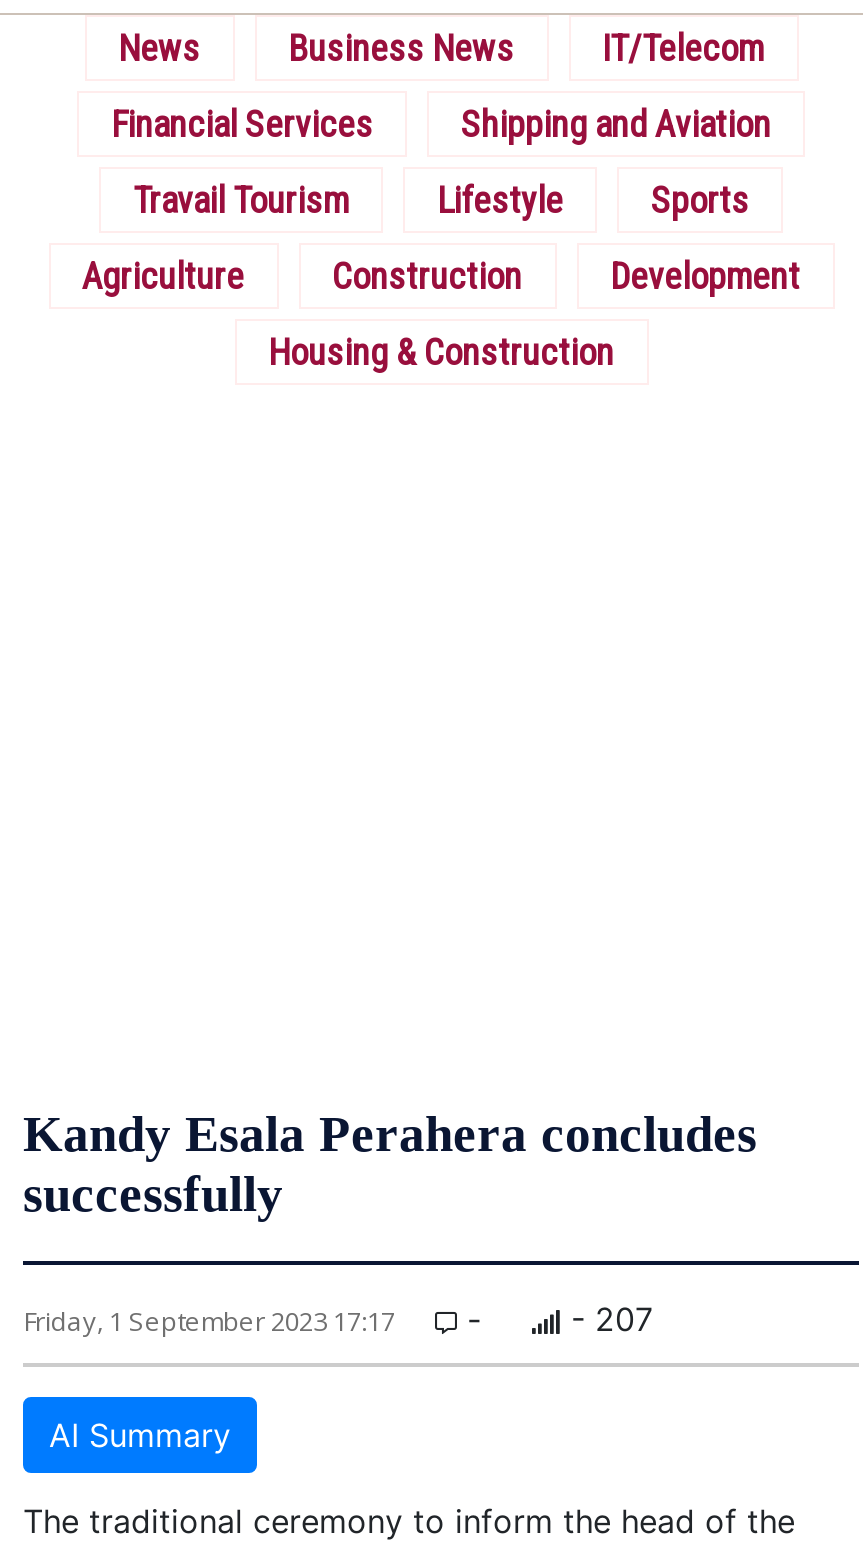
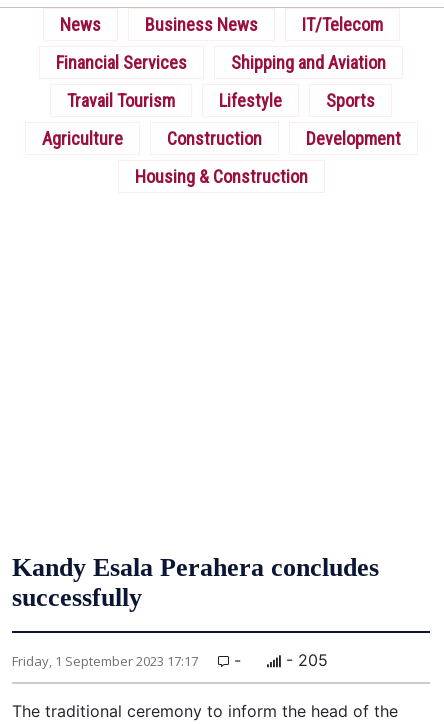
- - 207
- AI Summary
+ - 205
